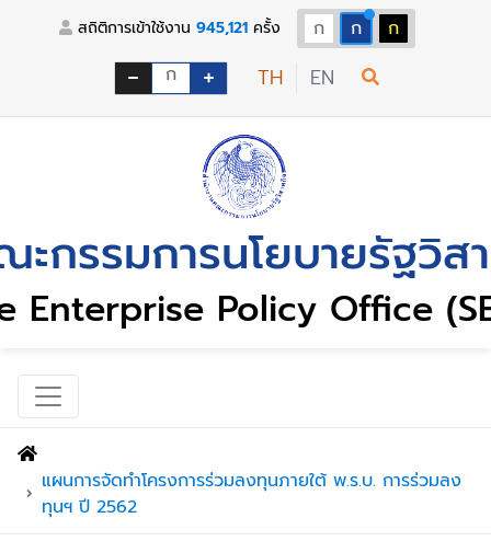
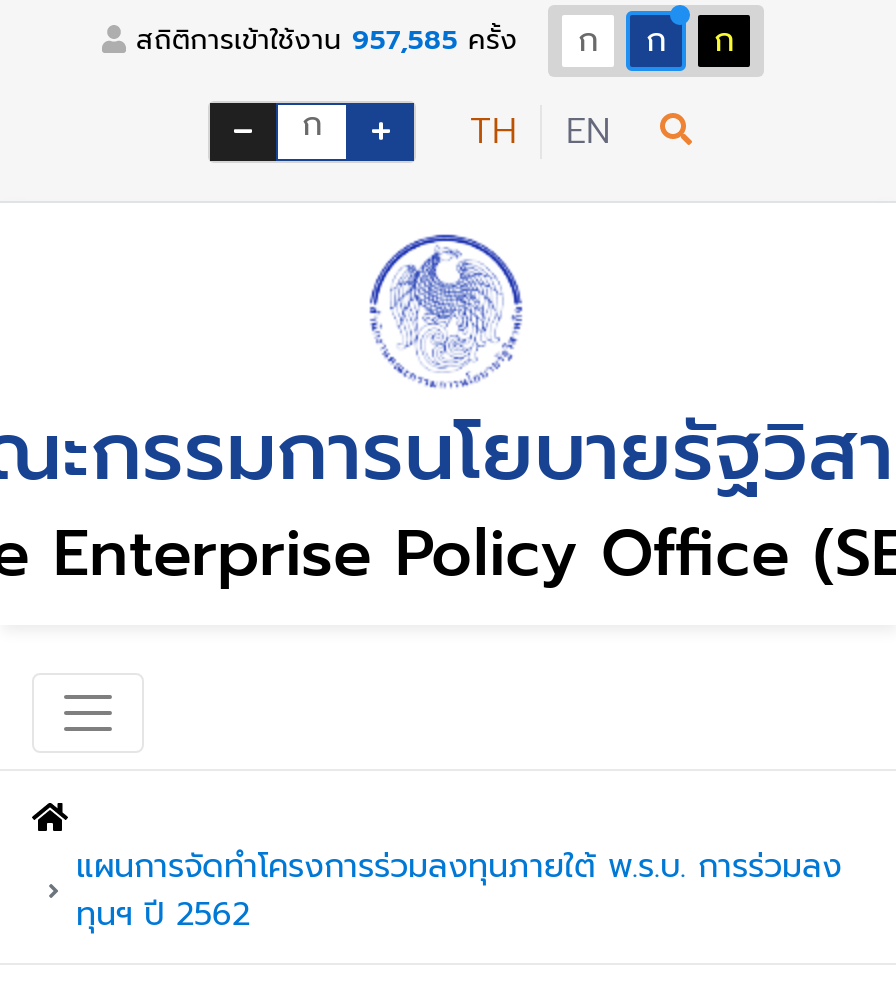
- สถิติการเข้าใช้งาน945,121ครั้ง
+ สถิติการเข้าใช้งาน957,585ครั้ง
